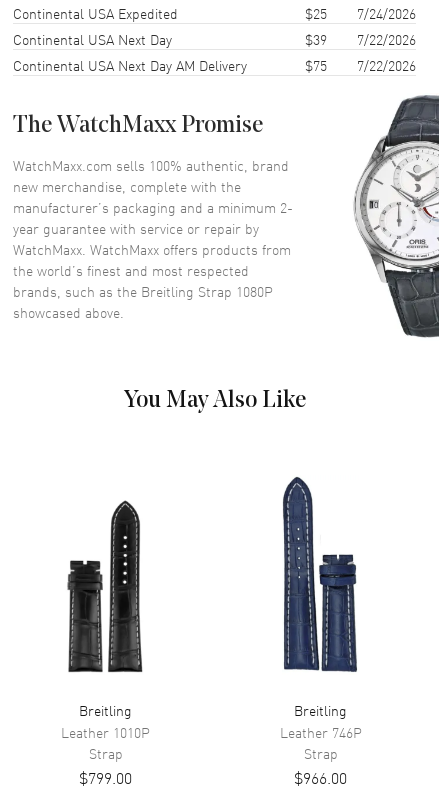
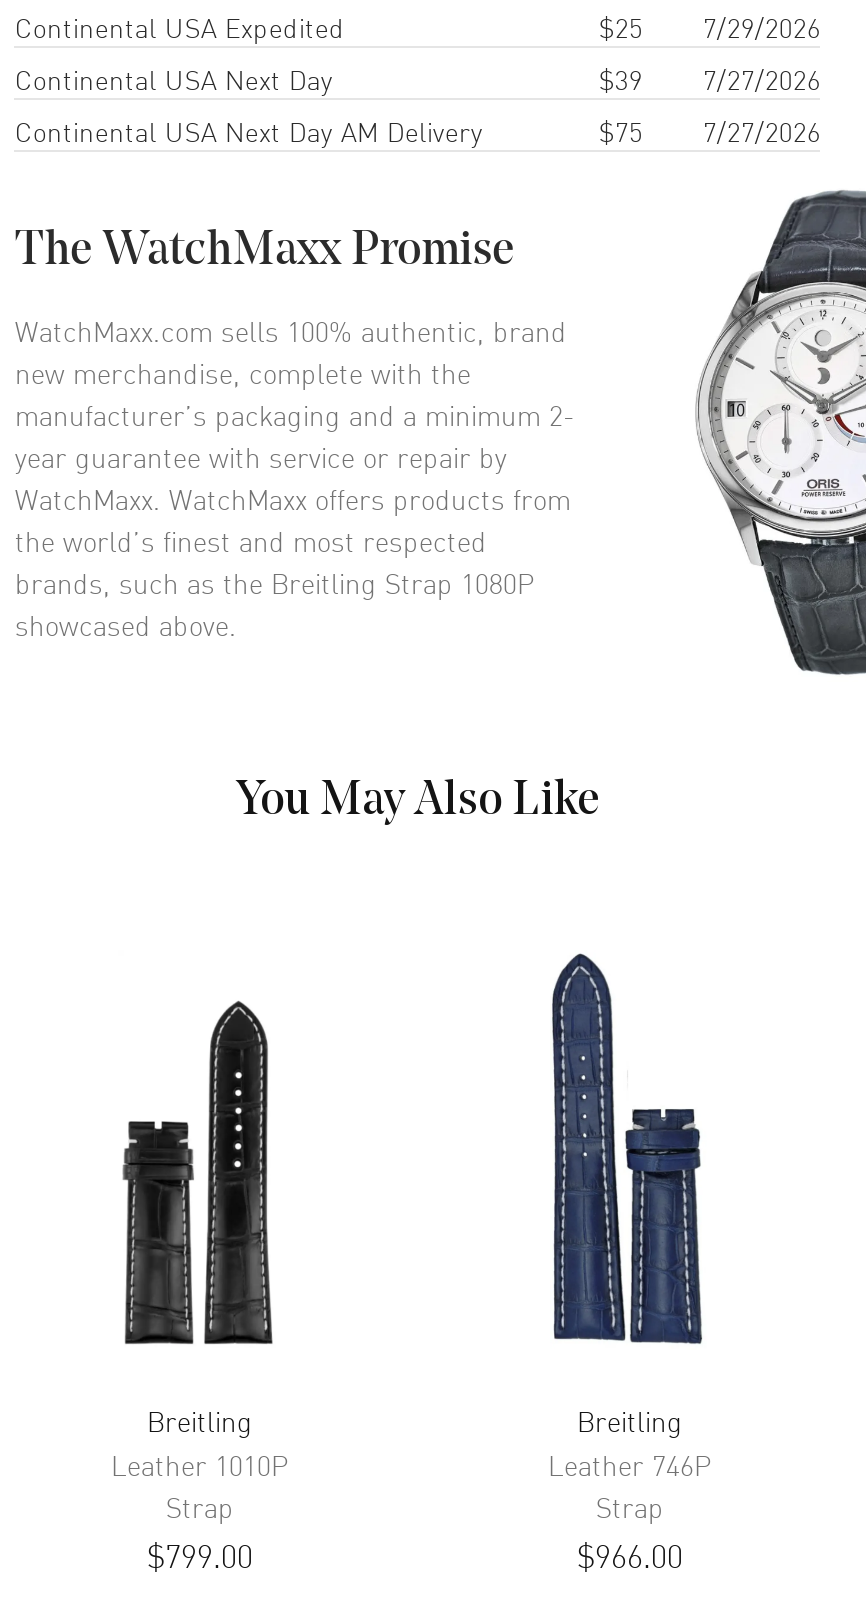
- $25 7/24/2026
+ $25 7/29/2026

- $39 7/22/2026
+ $39 7/27/2026

- $75 7/22/2026
+ $75 7/27/2026
